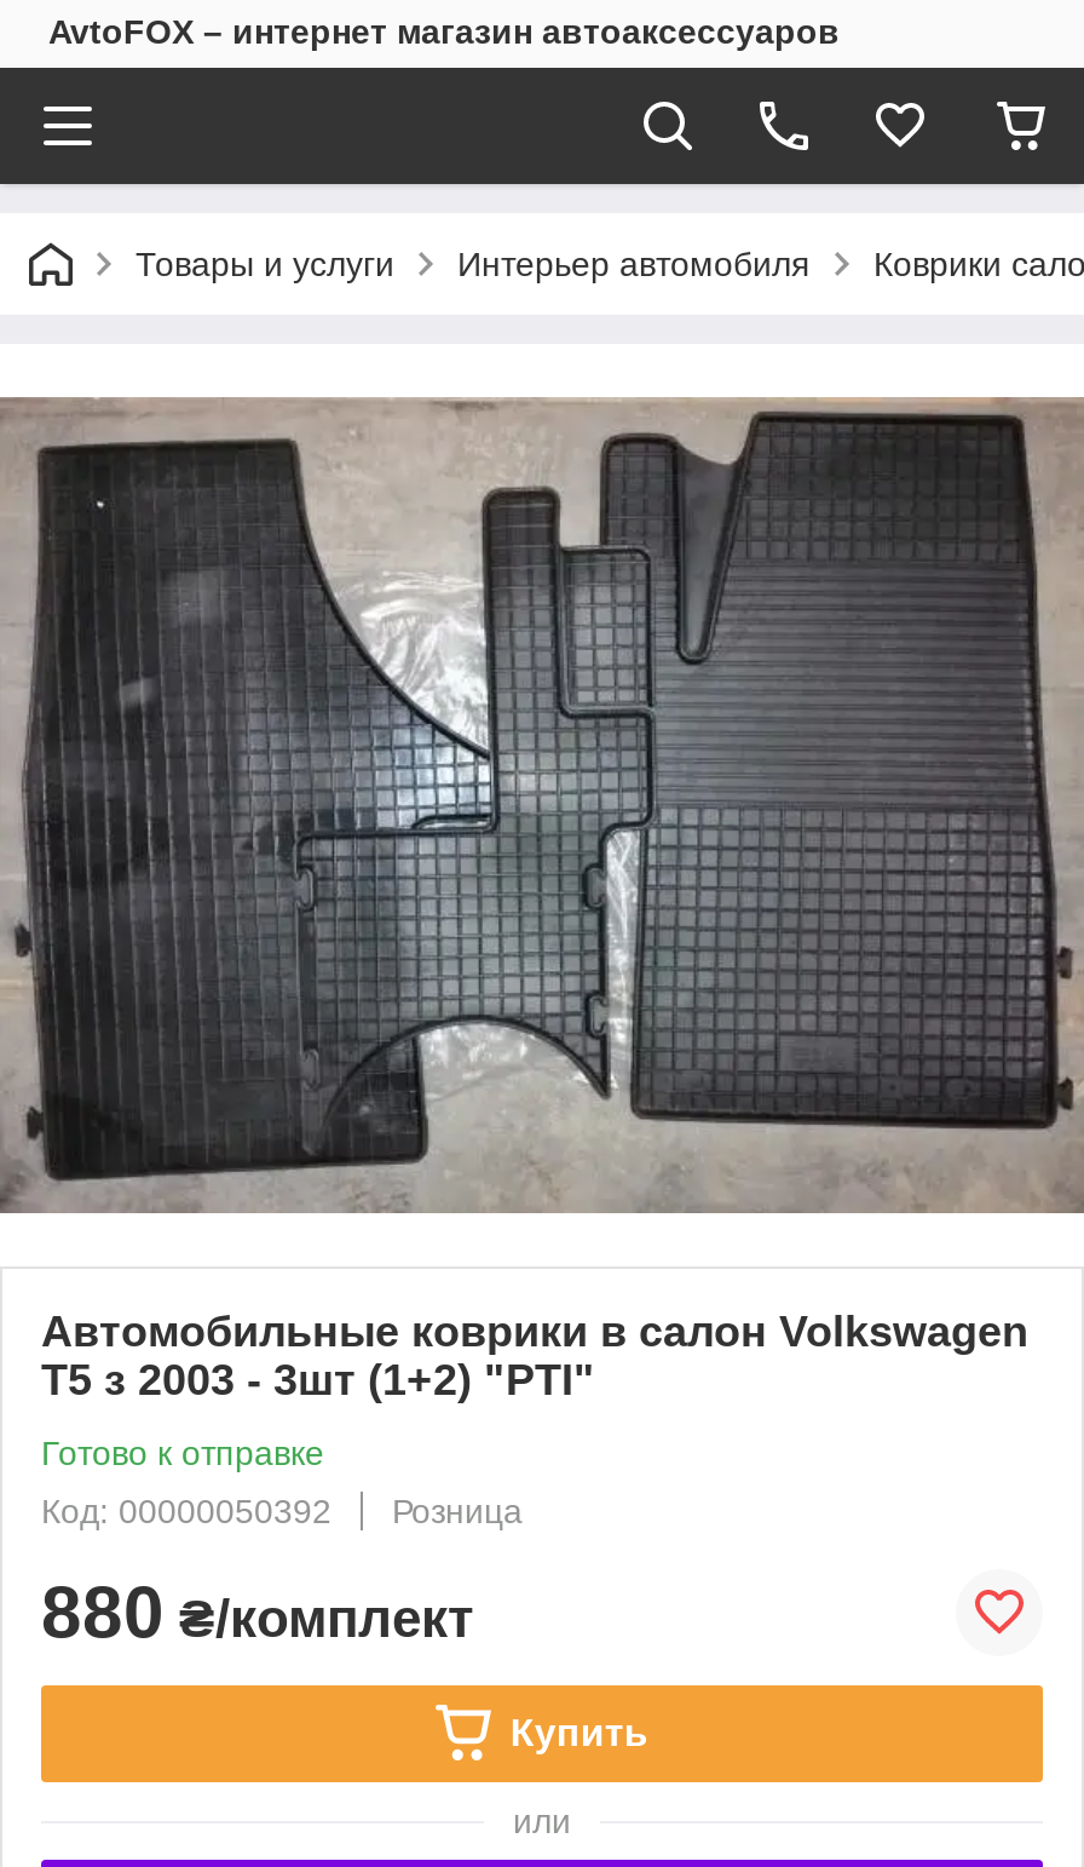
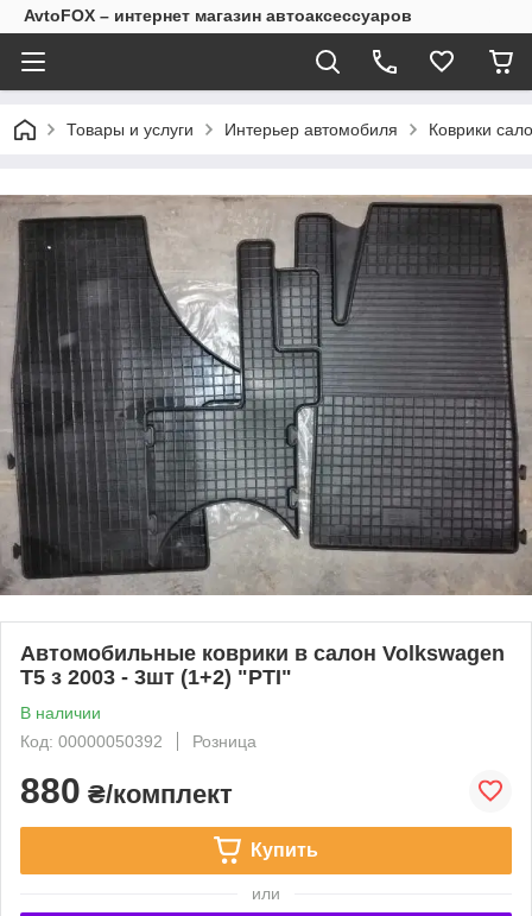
- Готово к отправке
+ В наличии
